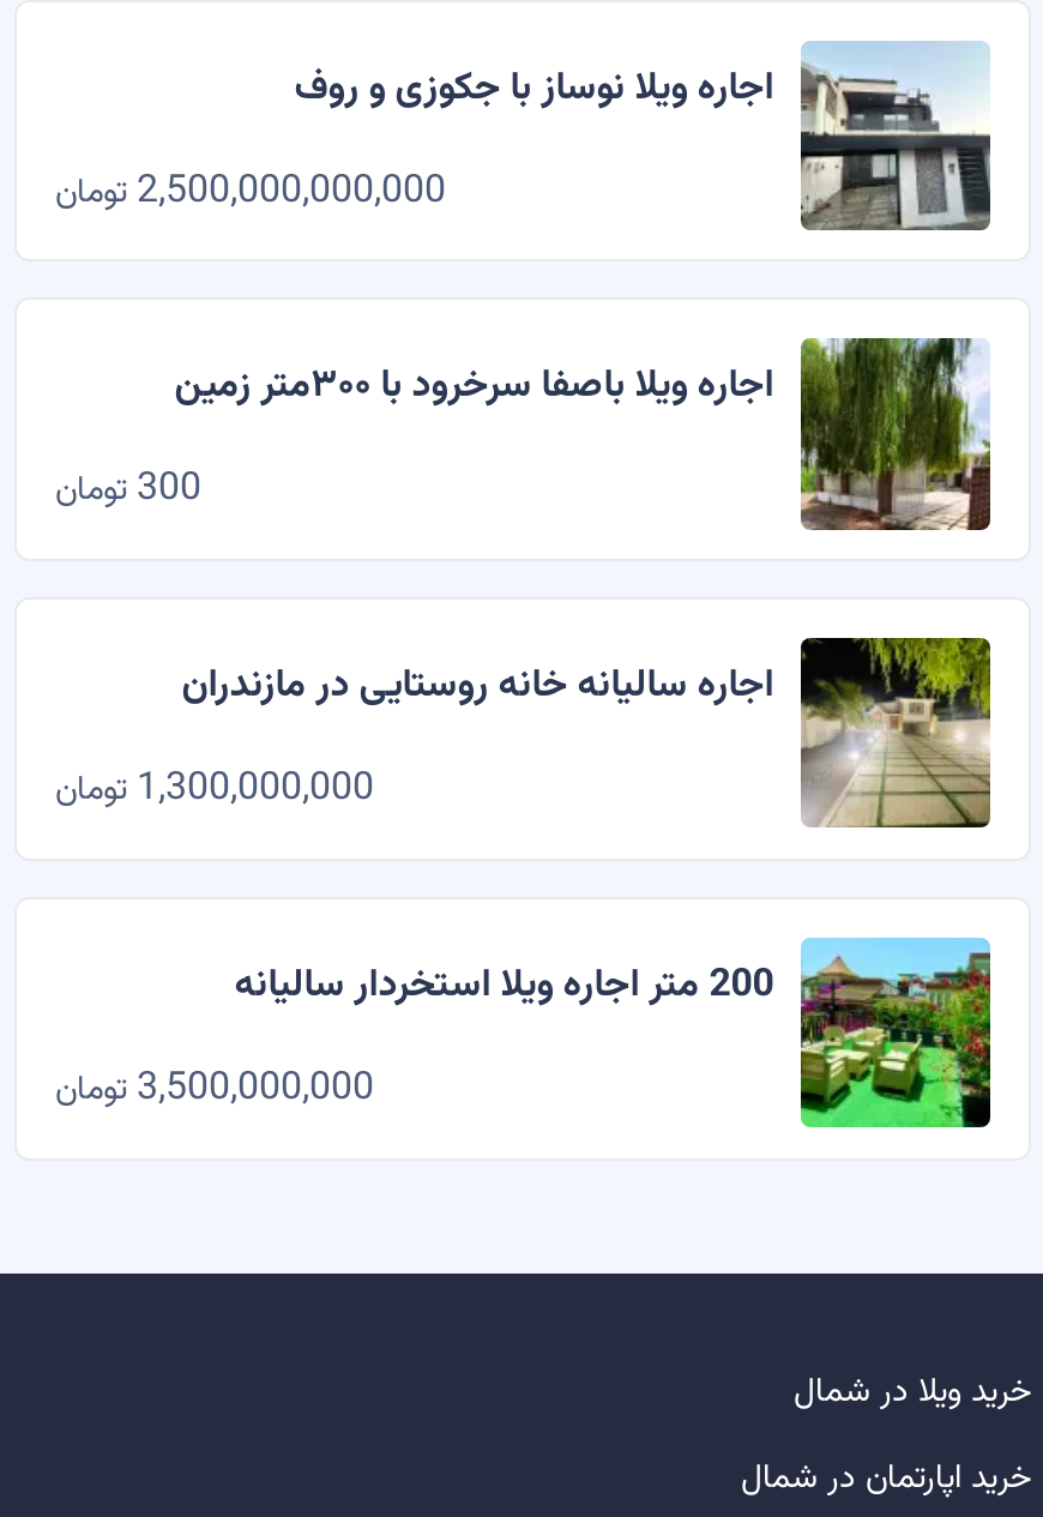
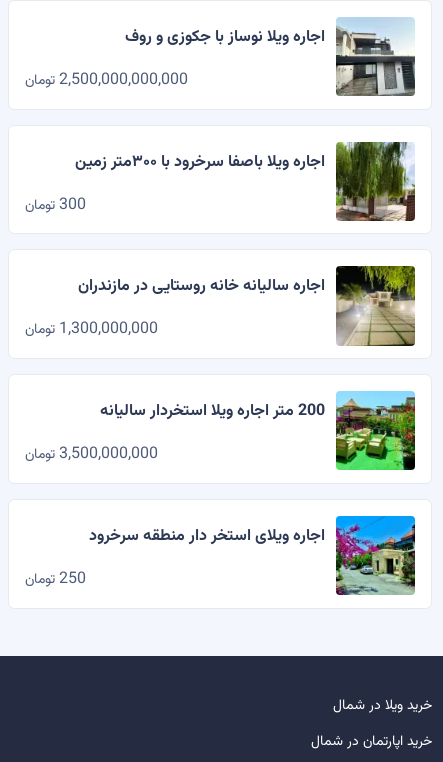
+ [image]
+ اجاره ویلای استخر دار منطقه سرخرود
+ 250 تومان
